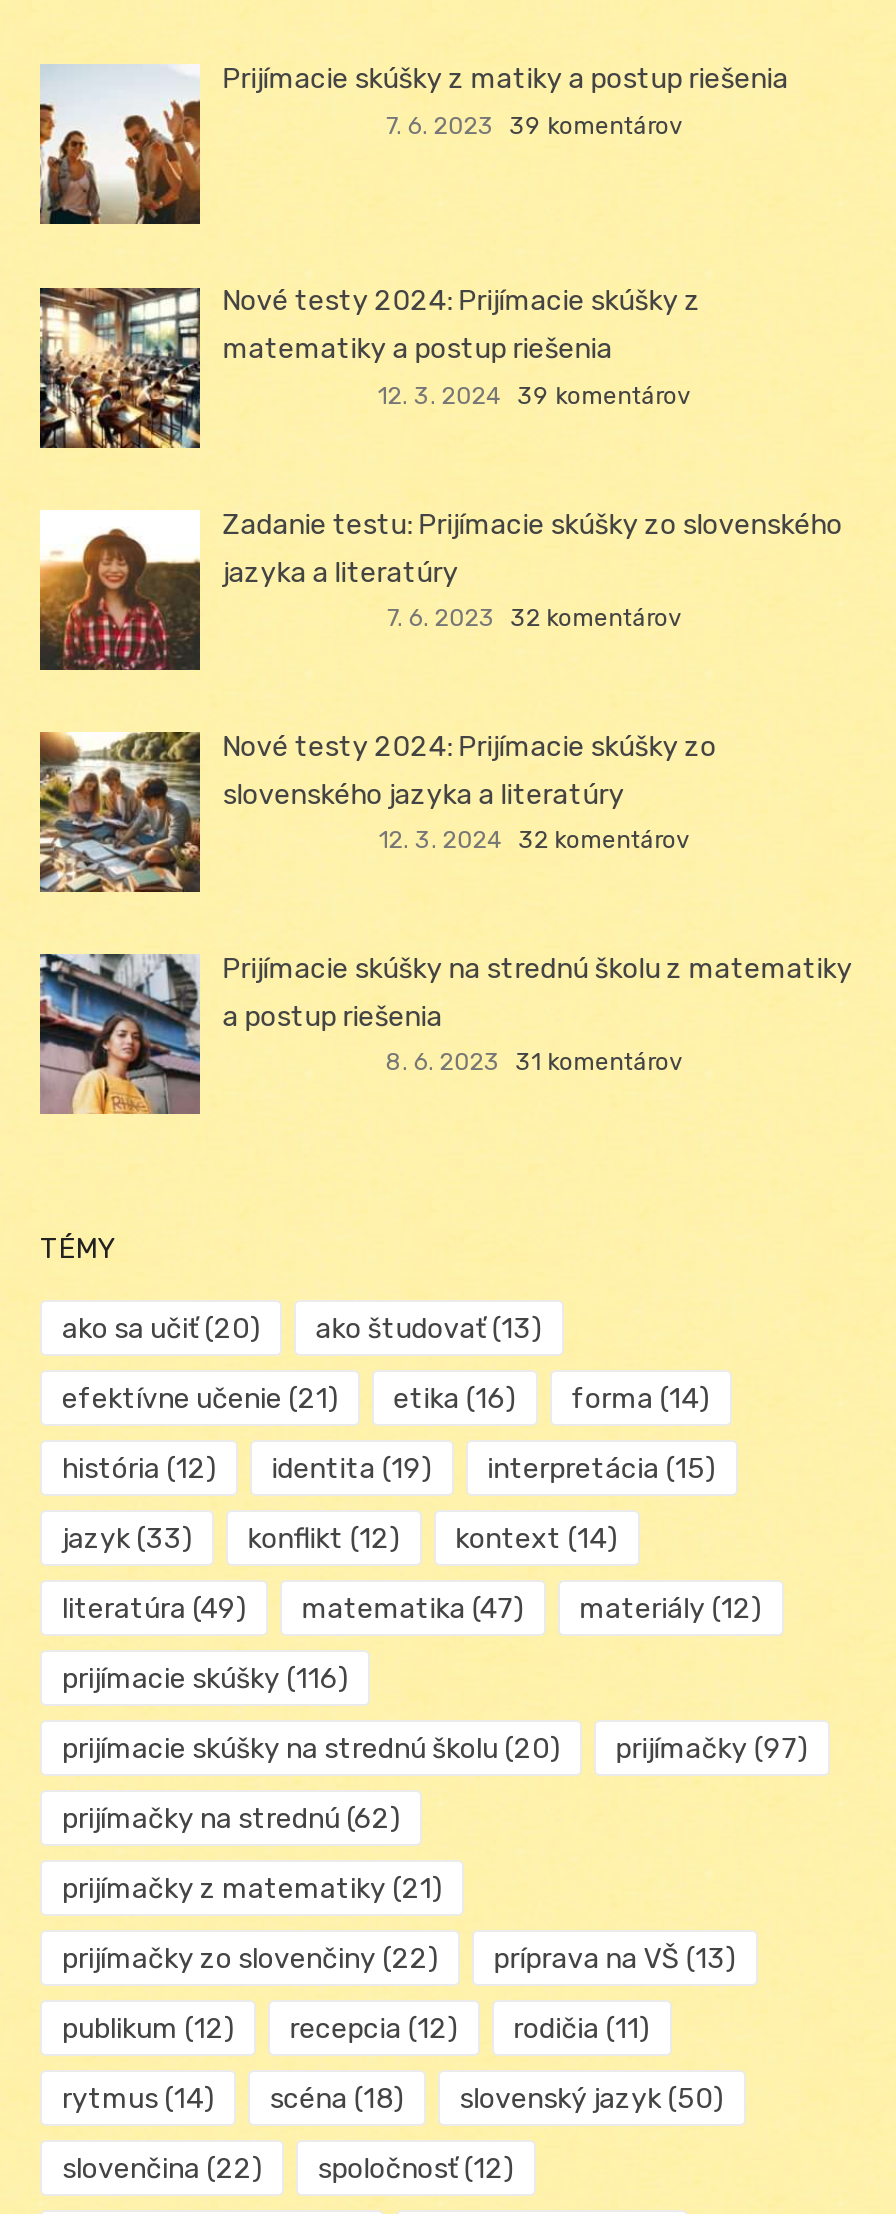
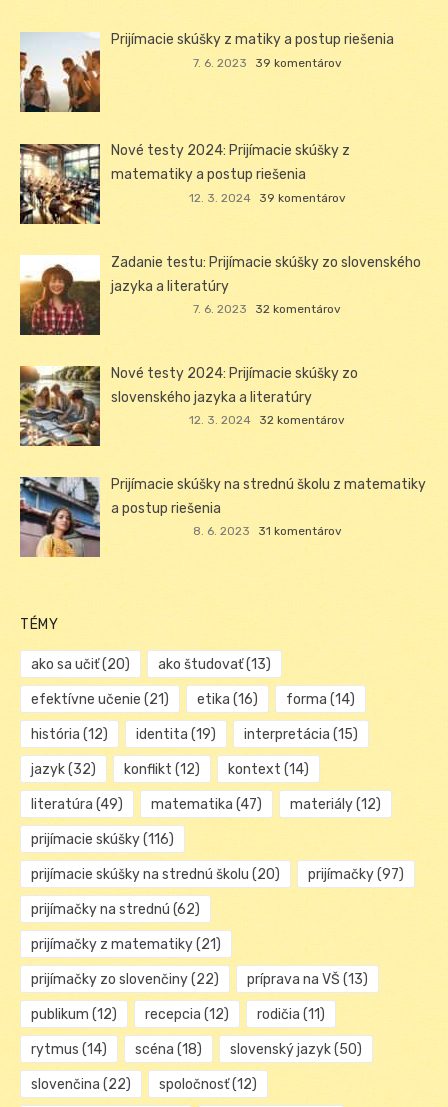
- jazyk (33) konflikt (12) kontext (14)
+ jazyk (32) konflikt (12) kontext (14)
